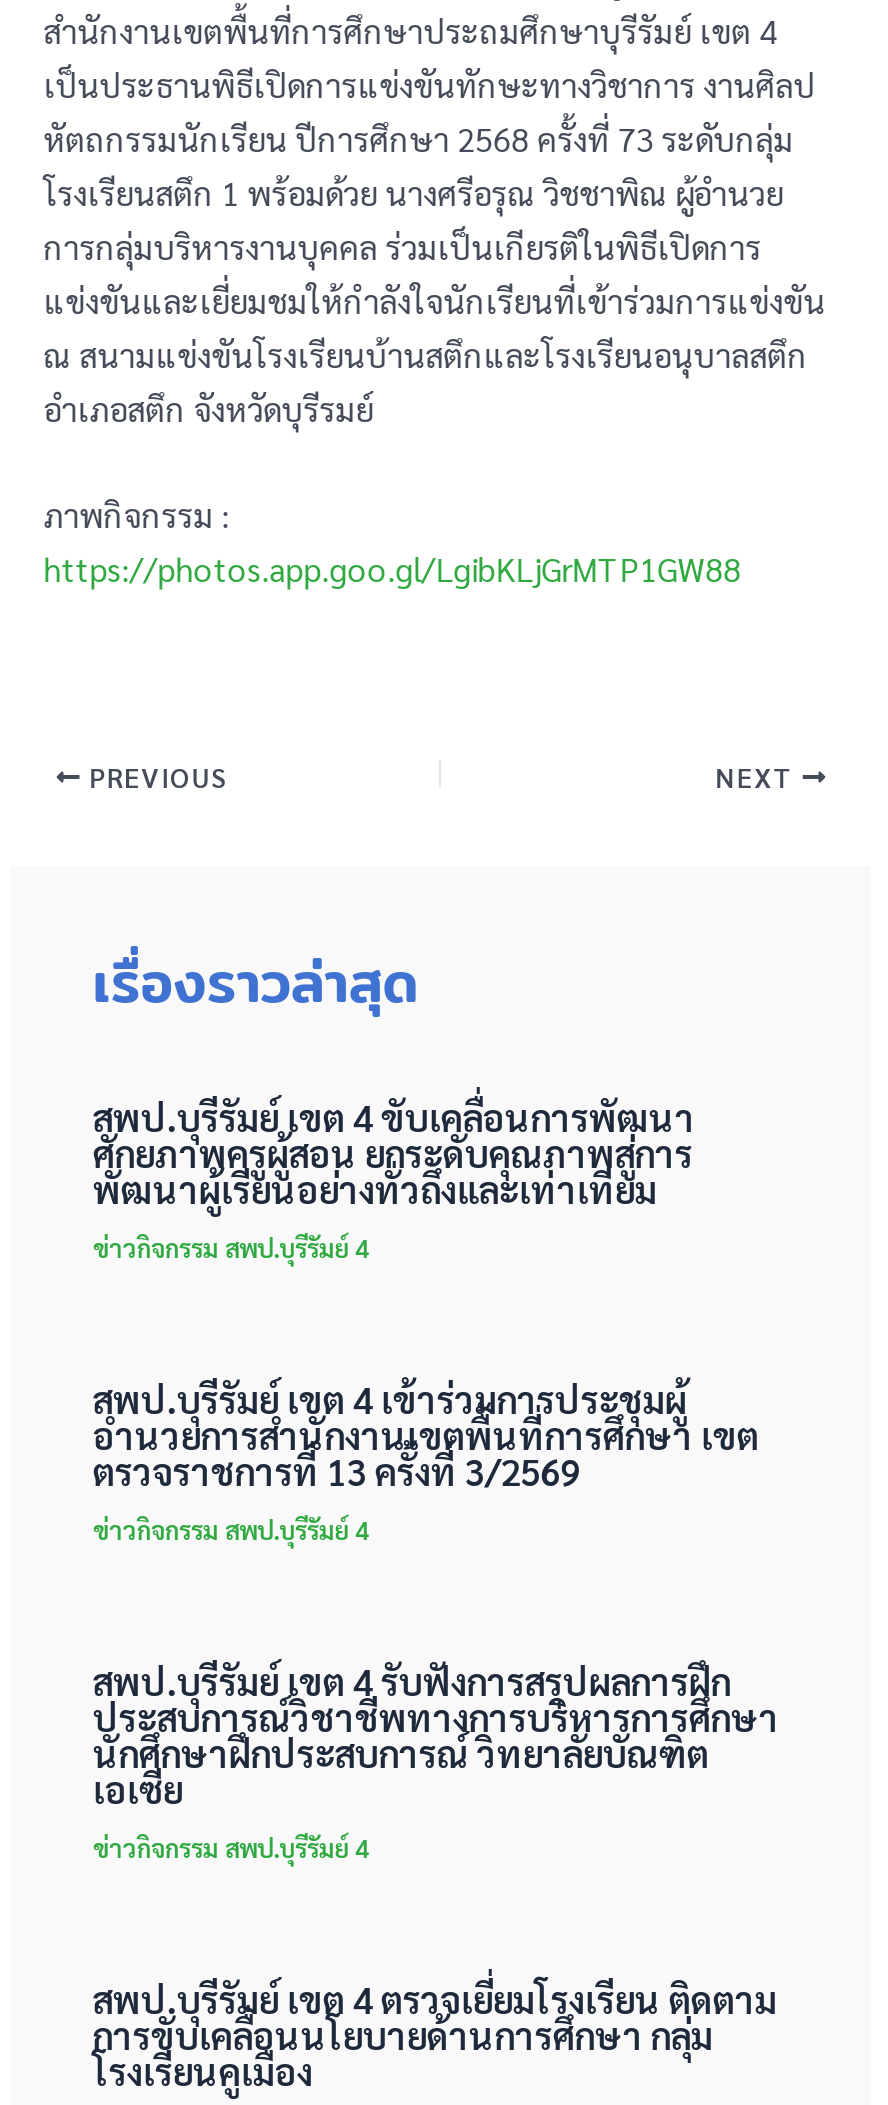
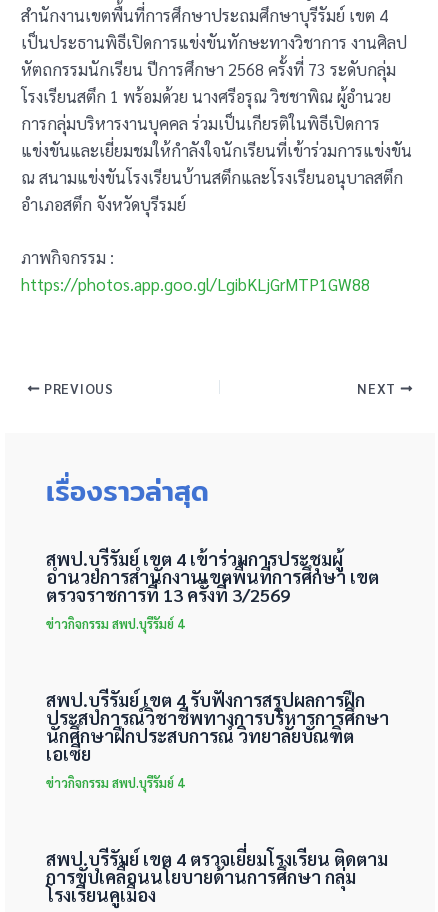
- สพป.บุรีรัมย์ เขต 4 ขับเคลื่อนการพัฒนา
- ศักยภาพครูผู้สอน ยกระดับคุณภาพสู่การ
- พัฒนาผู้เรียนอย่างทั่วถึงและเท่าเทียม
- ข่าวกิจกรรม สพป.บุรีรัมย์ 4
